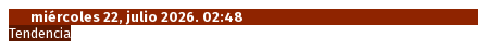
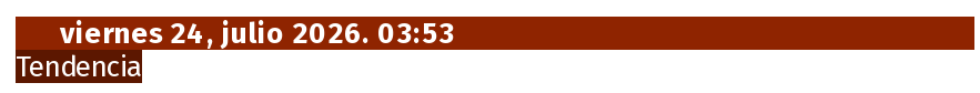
- miércoles 22, julio 2026. 02:48
+ viernes 24, julio 2026. 03:53
